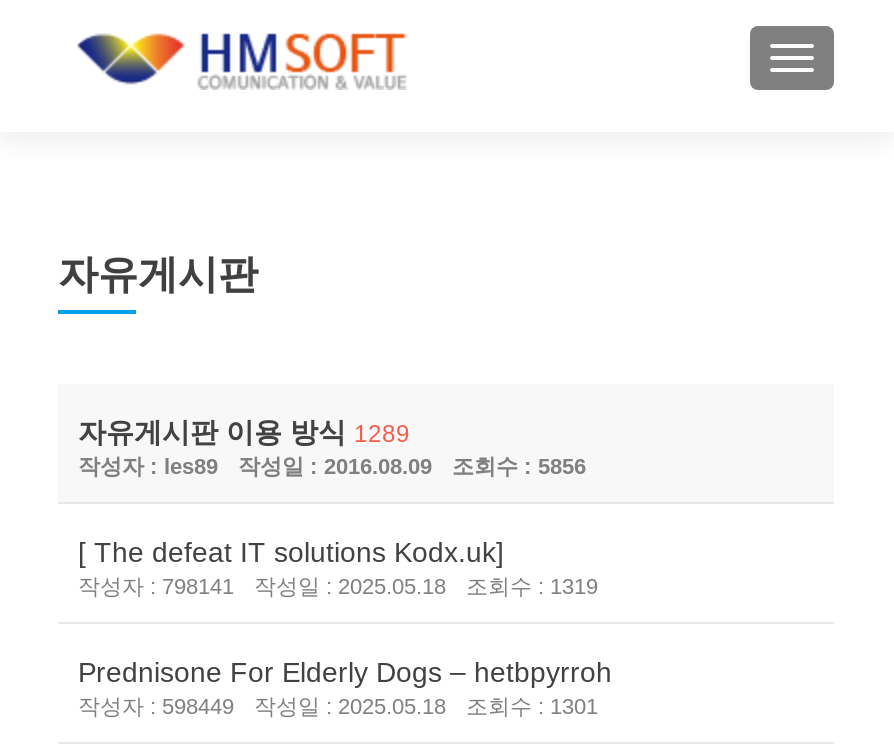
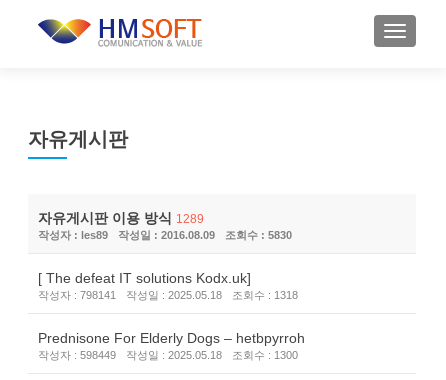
- 작성자 : les89 작성일 : 2016.08.09 조회수 : 5856
+ 작성자 : les89 작성일 : 2016.08.09 조회수 : 5830

- 작성자 : 798141 작성일 : 2025.05.18 조회수 : 1319
+ 작성자 : 798141 작성일 : 2025.05.18 조회수 : 1318

- 작성자 : 598449 작성일 : 2025.05.18 조회수 : 1301
+ 작성자 : 598449 작성일 : 2025.05.18 조회수 : 1300
